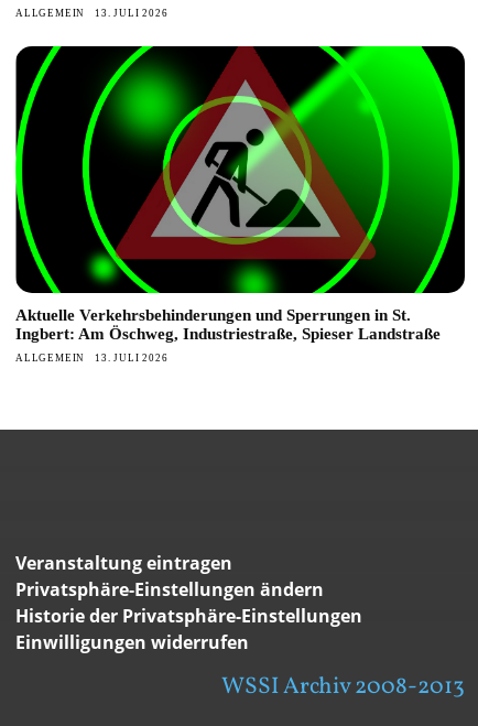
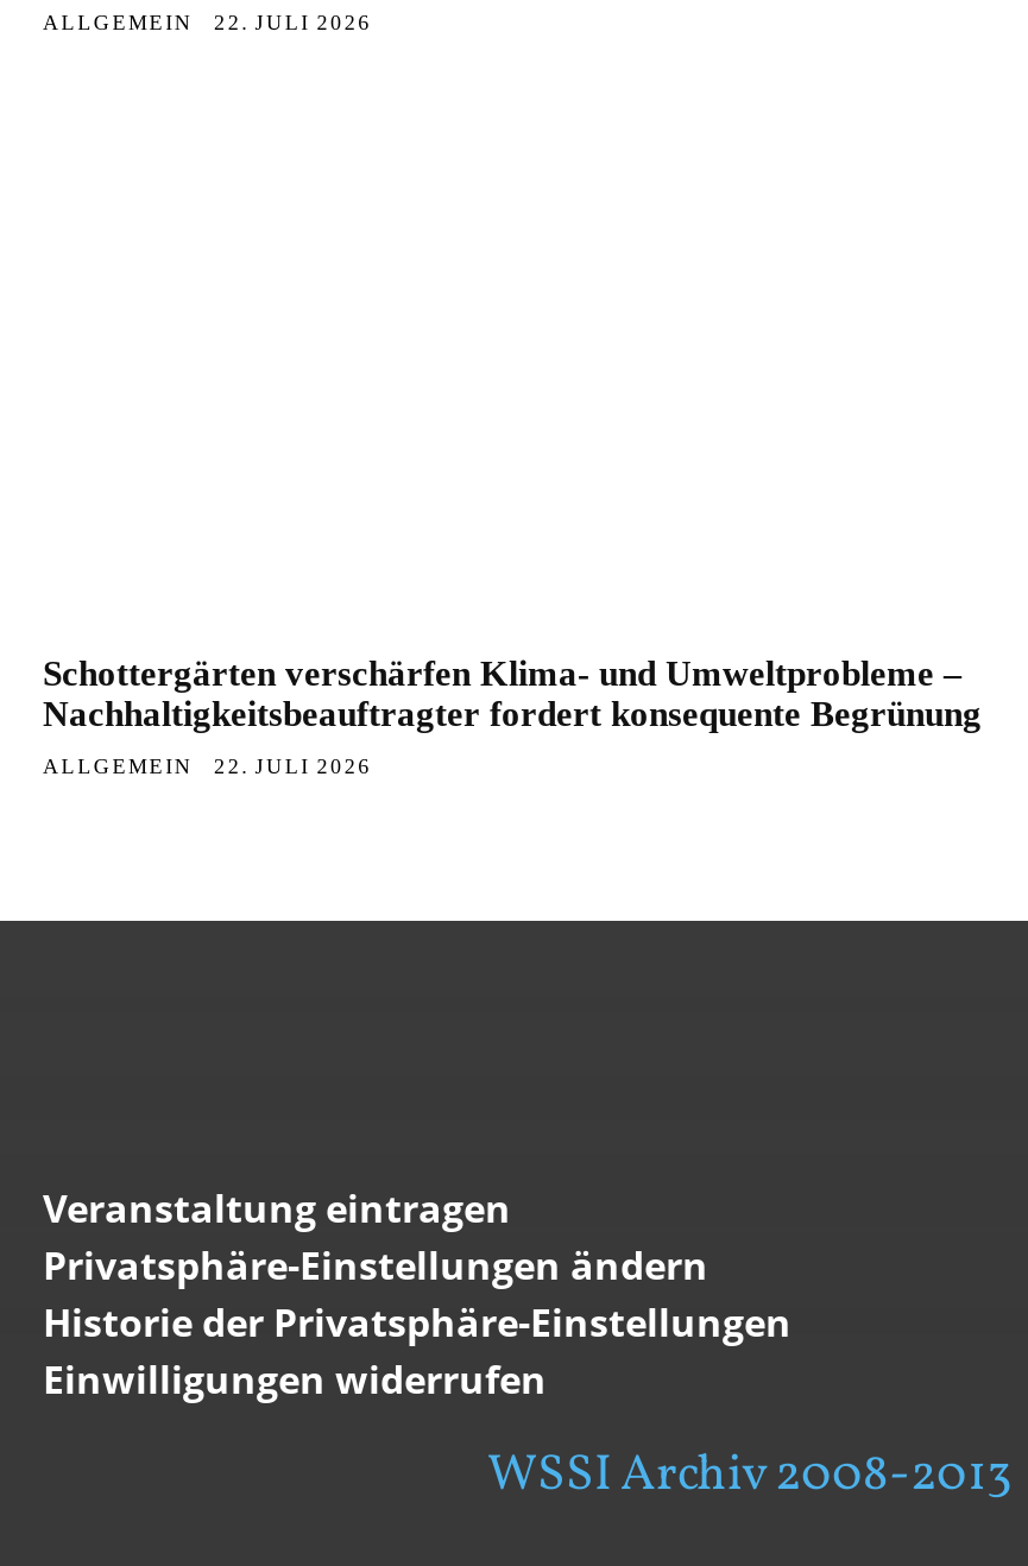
- ALLGEMEIN 13. JULI 2026
+ ALLGEMEIN 22. JULI 2026

- [image]

- Aktuelle Verkehrsbehinderungen und Sperrungen in St.
- Ingbert: Am Öschweg, Industriestraße, Spieser Landstraße
+ Schottergärten verschärfen Klima- und Umweltprobleme –
+ Nachhaltigkeitsbeauftragter fordert konsequente Begrünung

- ALLGEMEIN 13. JULI 2026
+ ALLGEMEIN 22. JULI 2026
